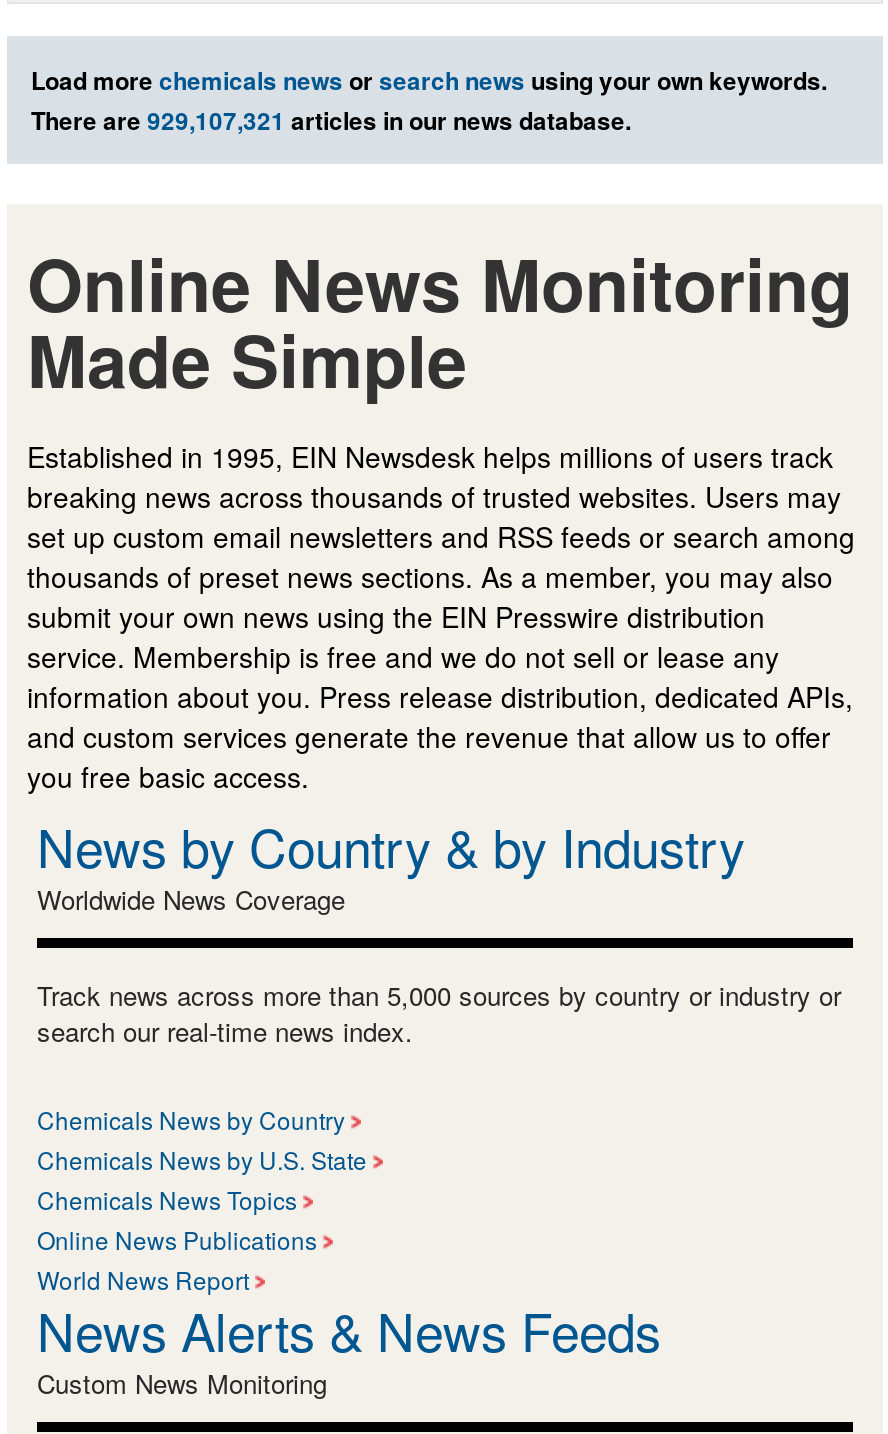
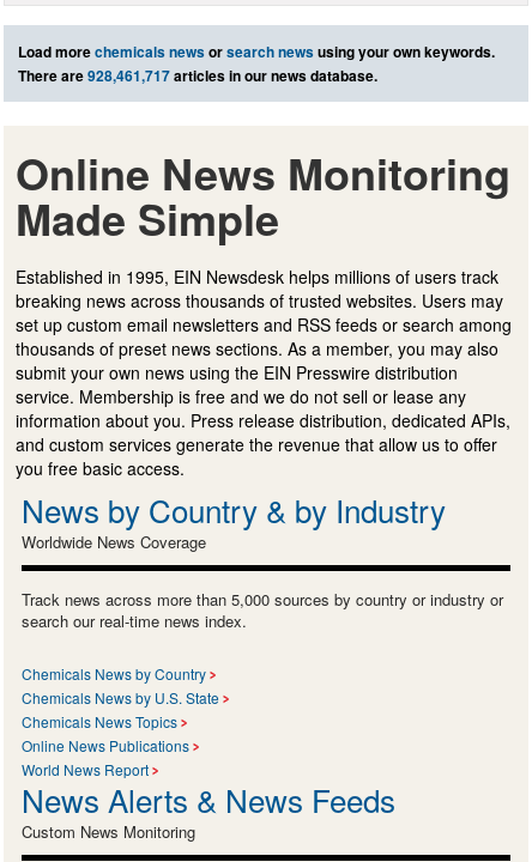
- There are 929,107,321 articles in our news database.
+ There are 928,461,717 articles in our news database.
